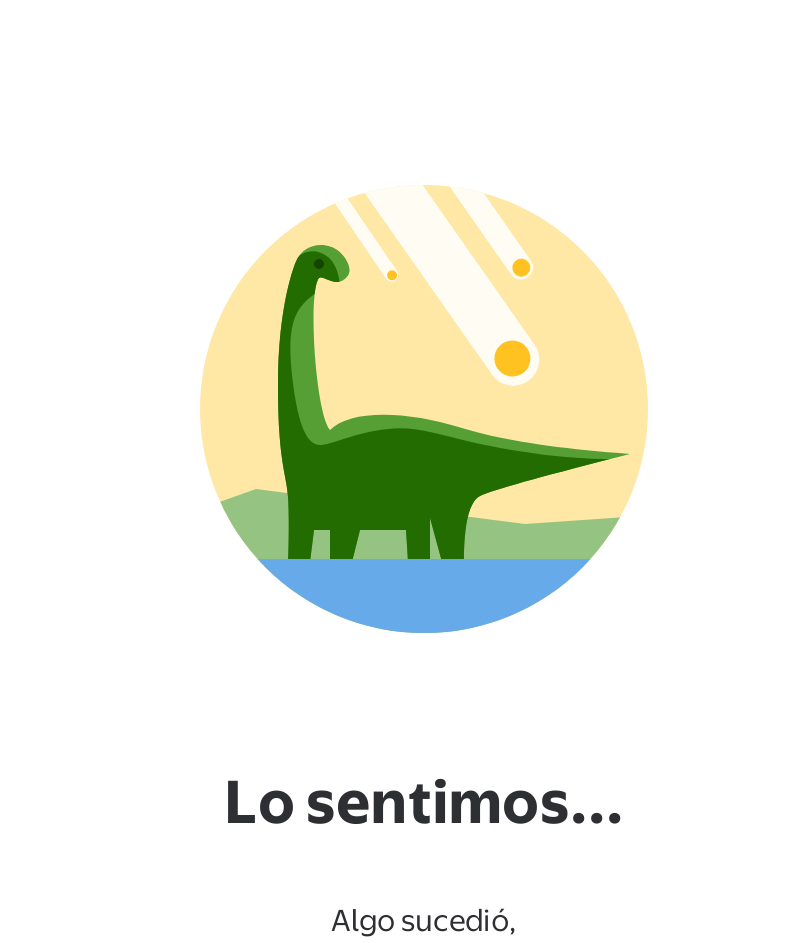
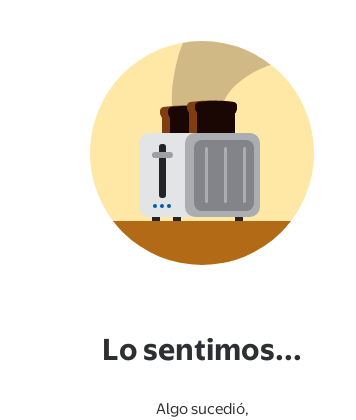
- [image]
+ [image]
